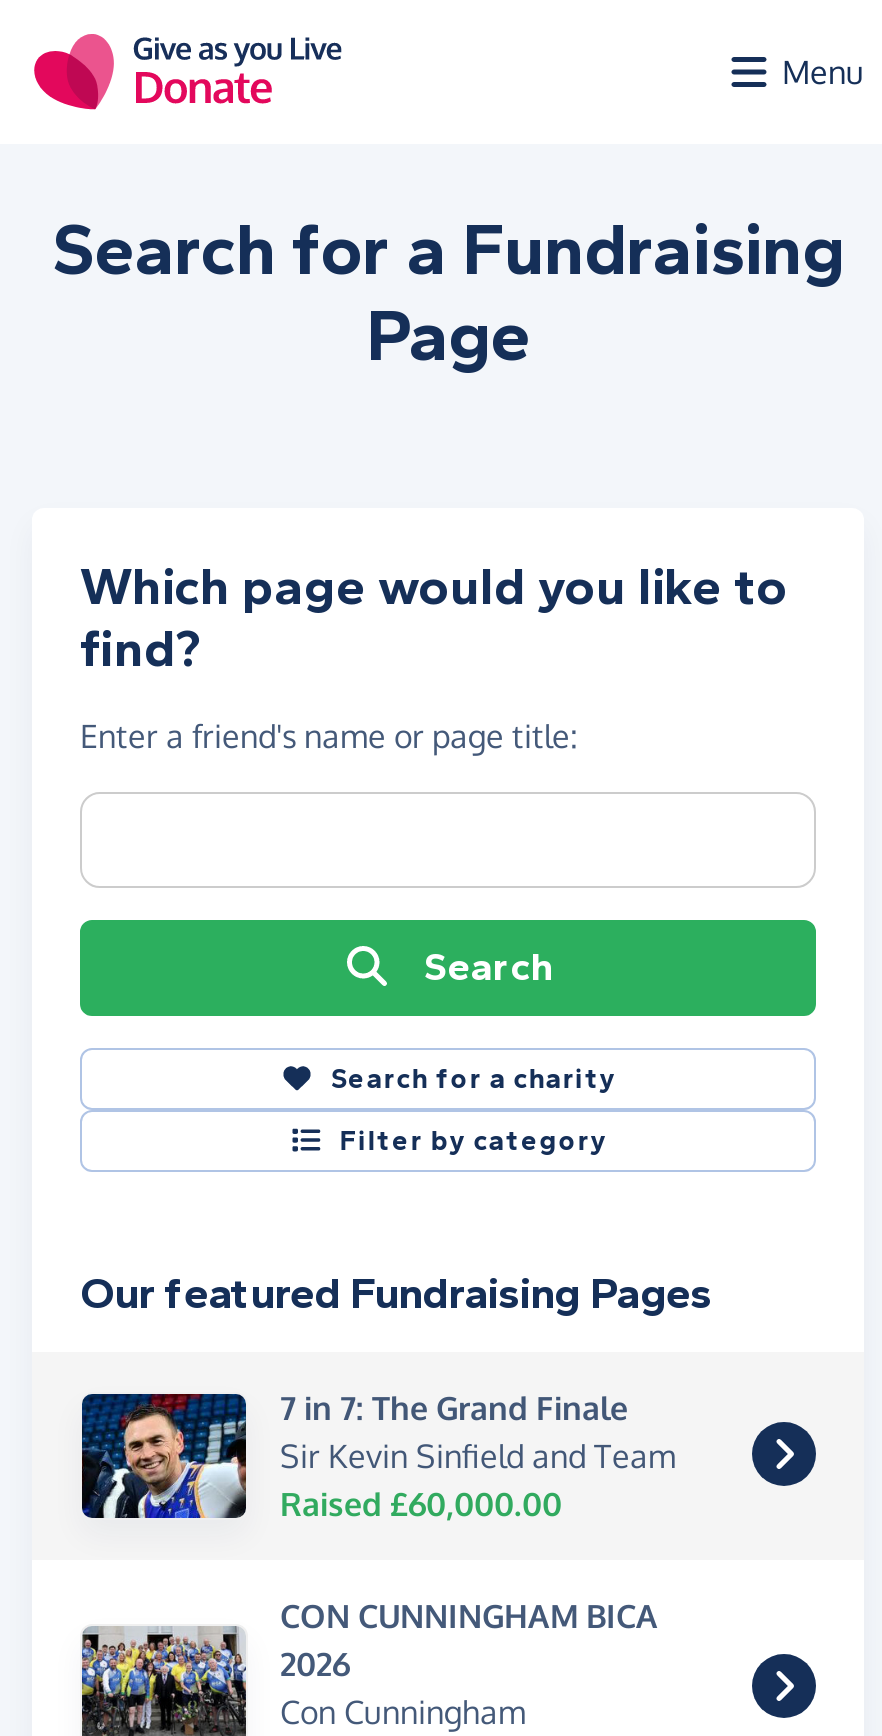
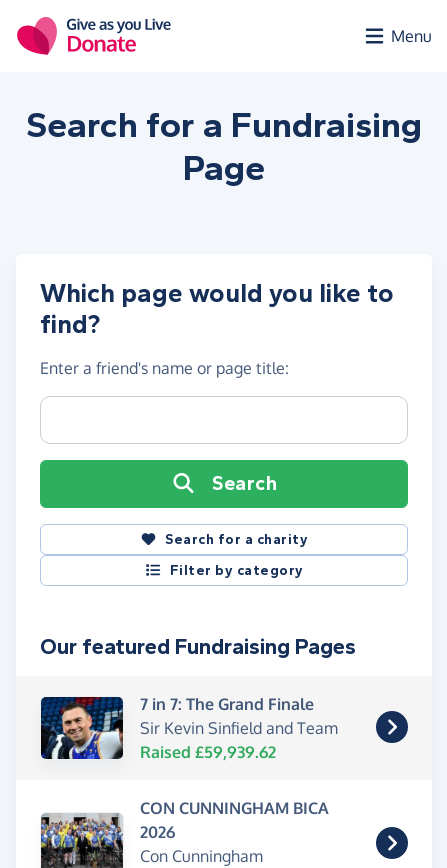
- Raised £60,000.00
+ Raised £59,939.62
